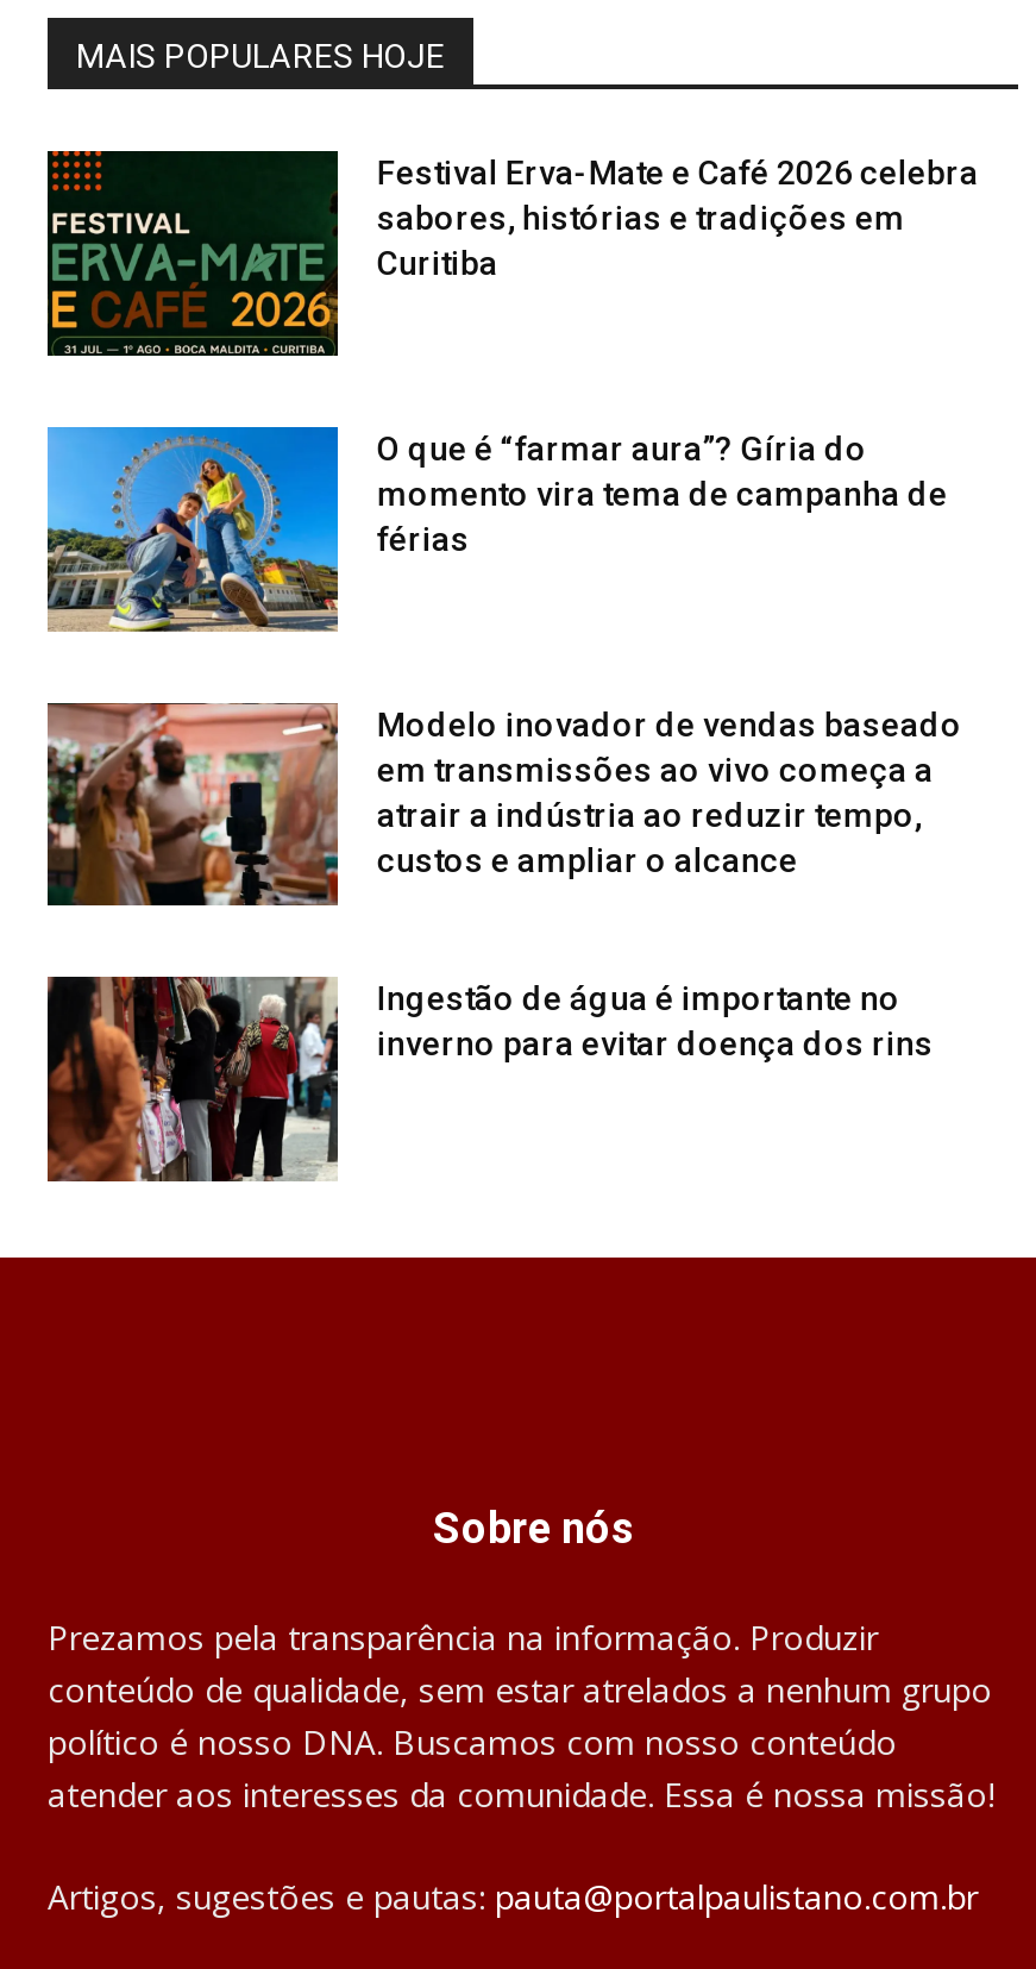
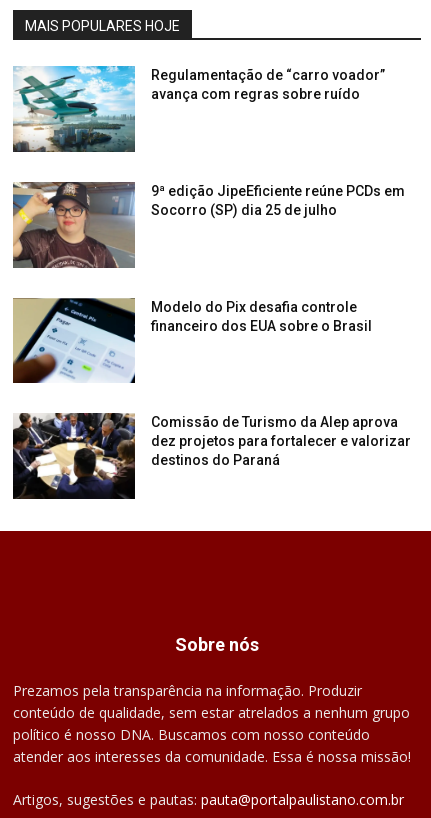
- [image]
- Festival Erva-Mate e Café 2026 celebra
- sabores, histórias e tradições em
- Curitiba
+ [image]
+ Regulamentação de “carro voador”
+ avança com regras sobre ruído

- [image]
- O que é “farmar aura”? Gíria do
- momento vira tema de campanha de
- férias
+ [image]
+ 9ª edição JipeEficiente reúne PCDs em
+ Socorro (SP) dia 25 de julho

- [image]
- Modelo inovador de vendas baseado
- em transmissões ao vivo começa a
- atrair a indústria ao reduzir tempo,
- custos e ampliar o alcance
+ [image]
+ Modelo do Pix desafia controle
+ financeiro dos EUA sobre o Brasil

- [image]
- Ingestão de água é importante no
- inverno para evitar doença dos rins
+ [image]
+ Comissão de Turismo da Alep aprova
+ dez projetos para fortalecer e valorizar
+ destinos do Paraná
